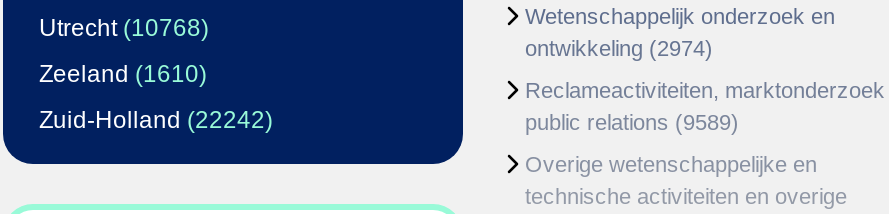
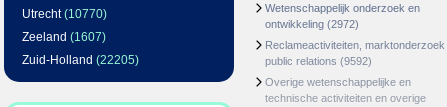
- Utrecht (10768)
+ Utrecht (10770)

- ontwikkeling (2974)
+ ontwikkeling (2972)

- Zeeland (1610)
+ Zeeland (1607)

- Zuid-Holland (22242)
+ Zuid-Holland (22205)

- public relations (9589)
+ public relations (9592)
